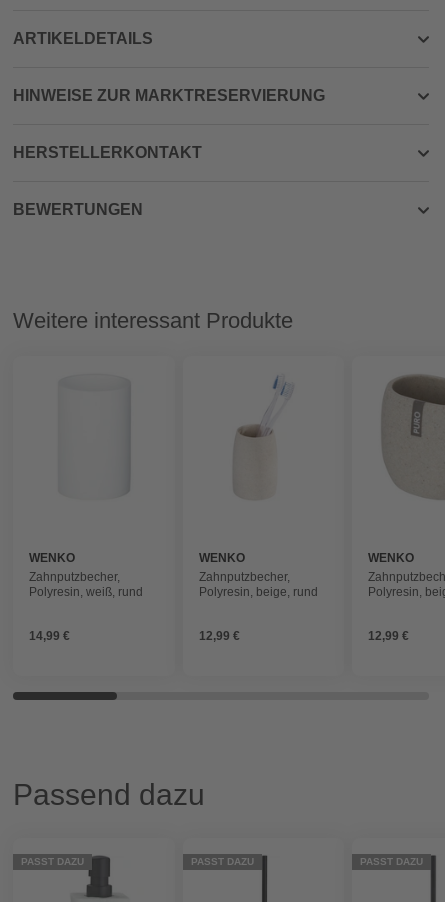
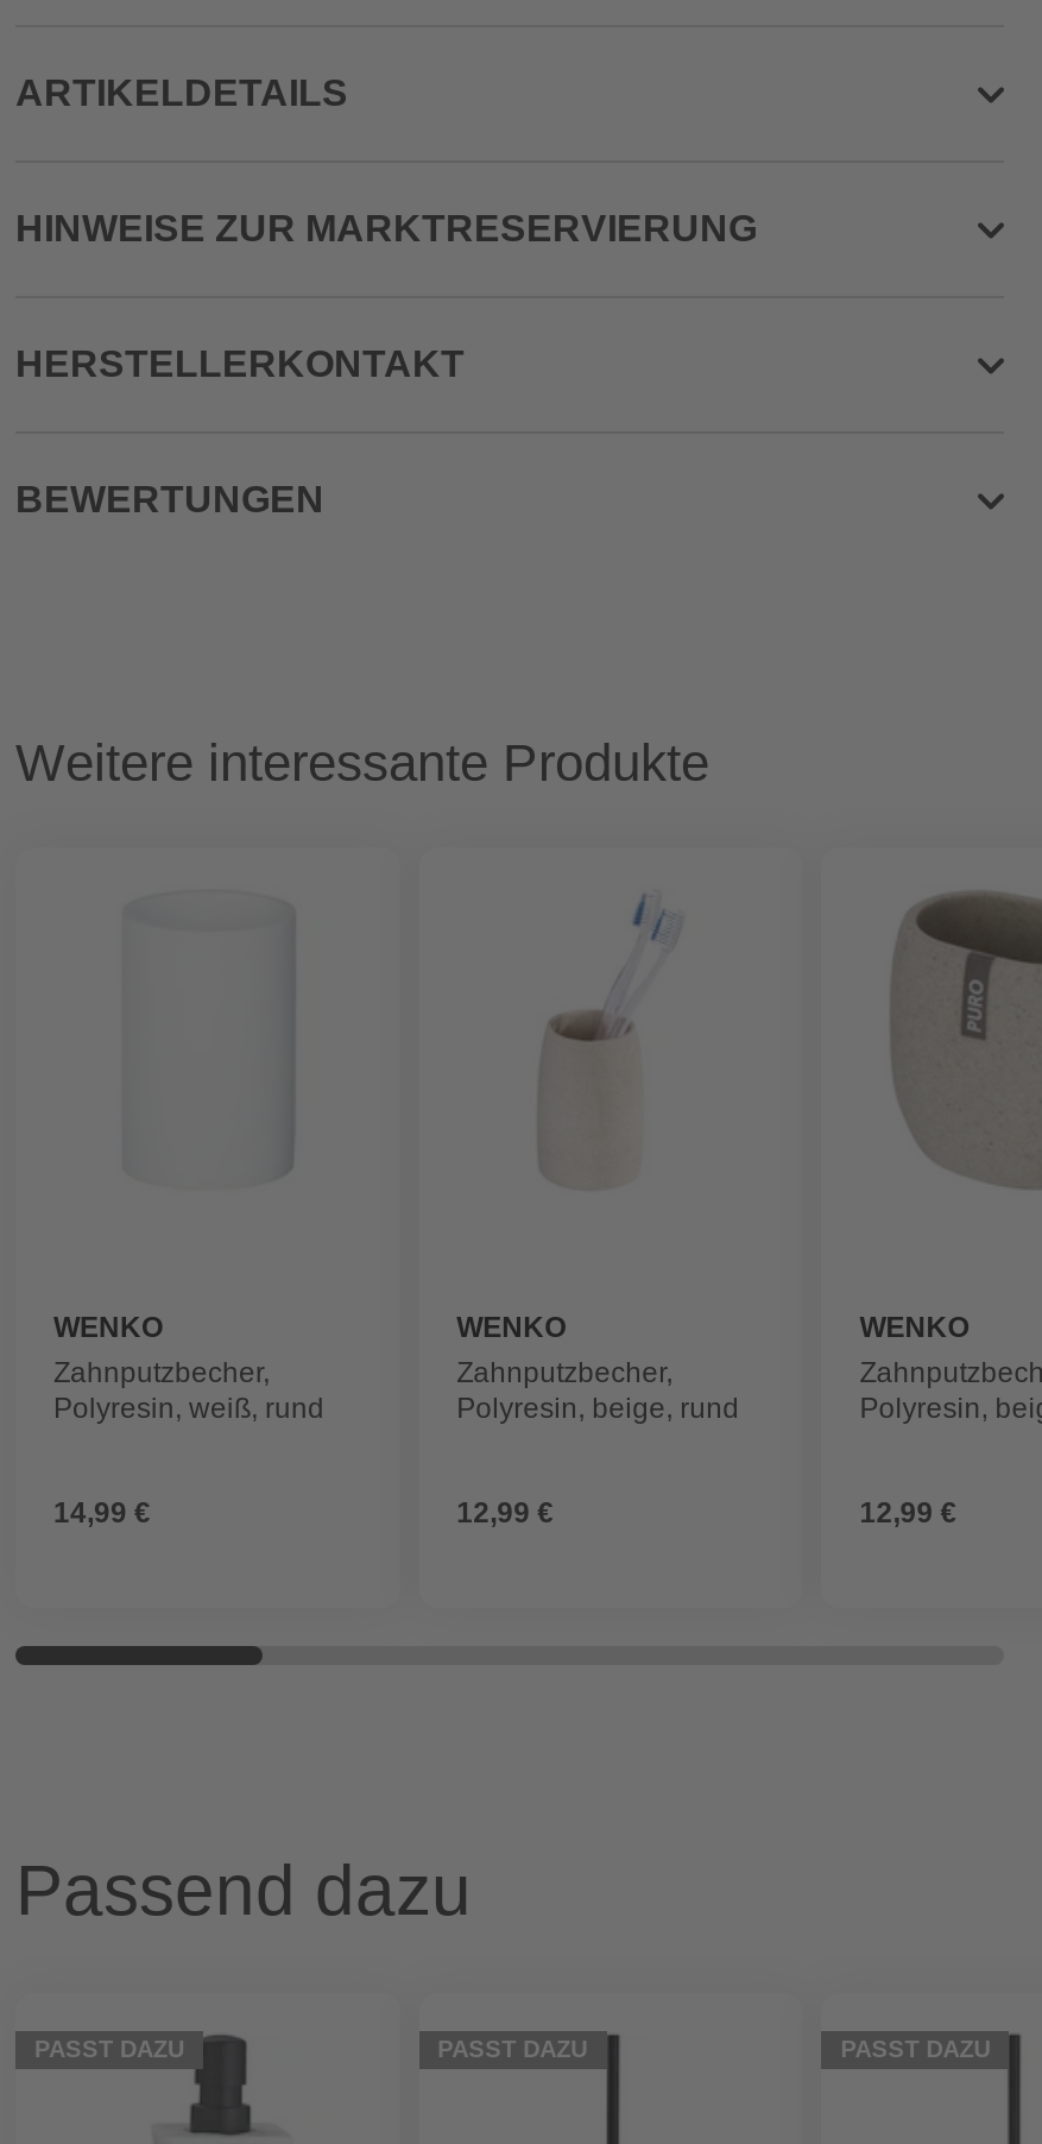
- Weitere interessant Produkte
+ Weitere interessante Produkte
